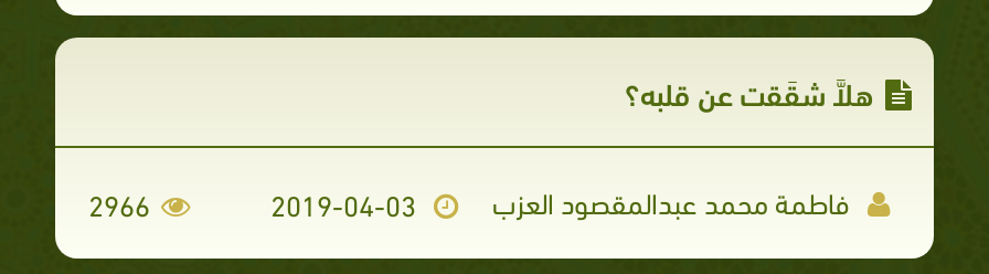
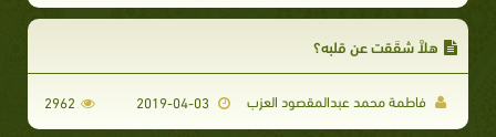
- 2966
+ 2962
